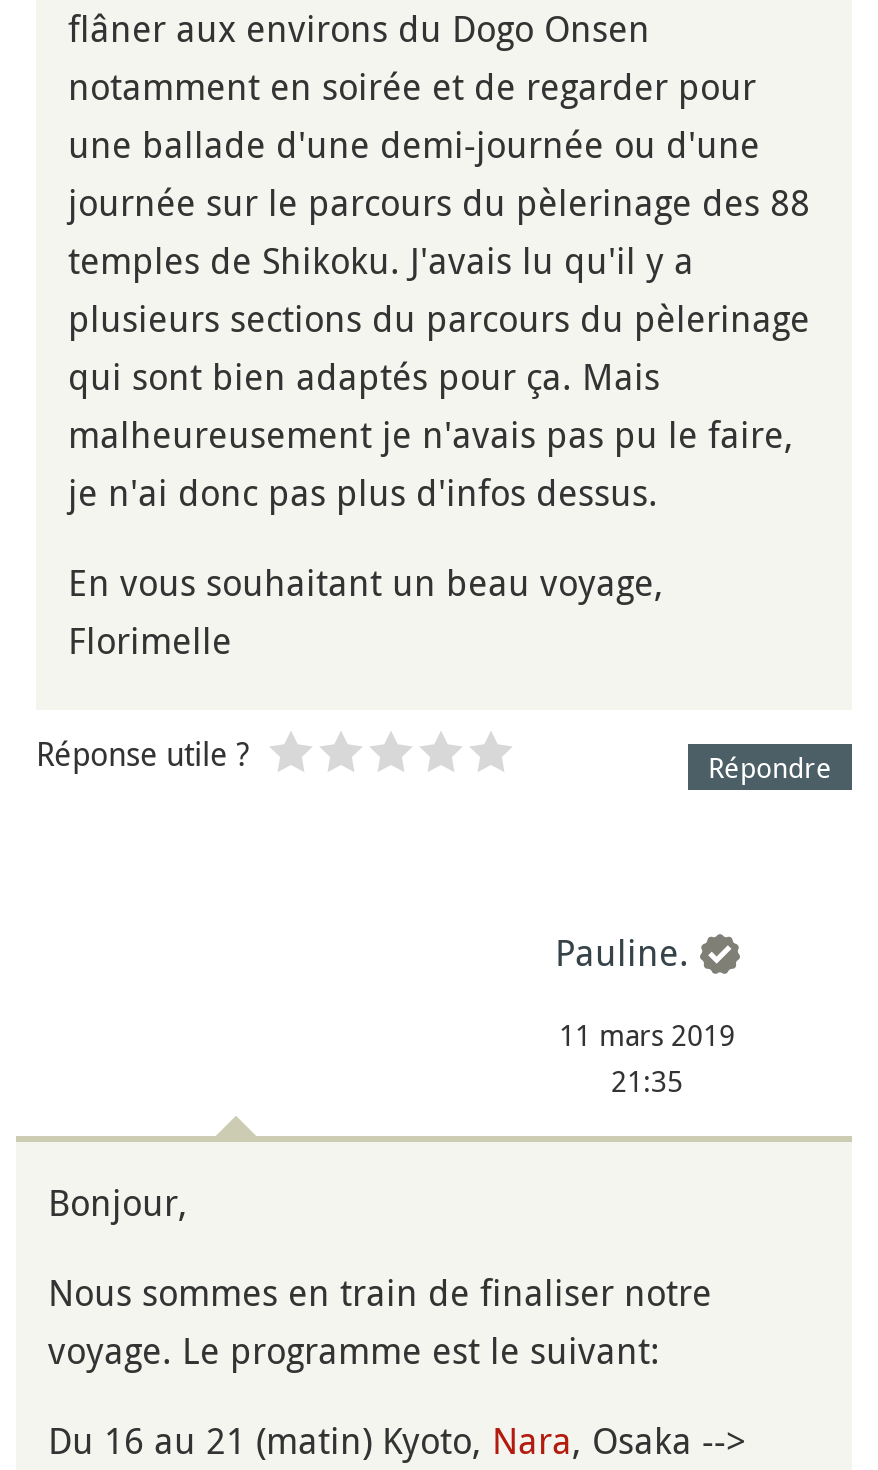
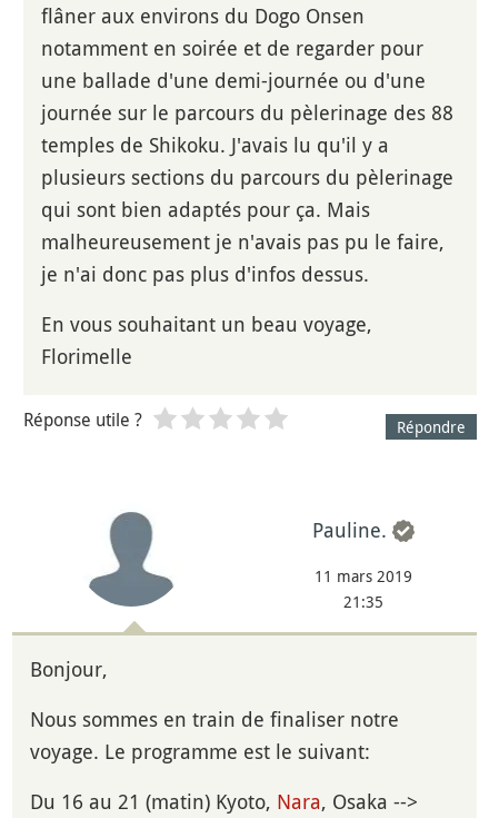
+ [image]
